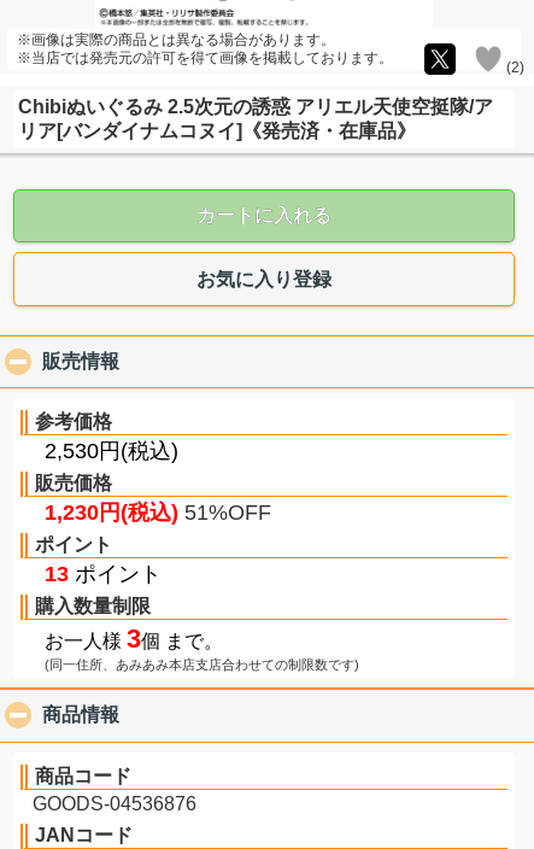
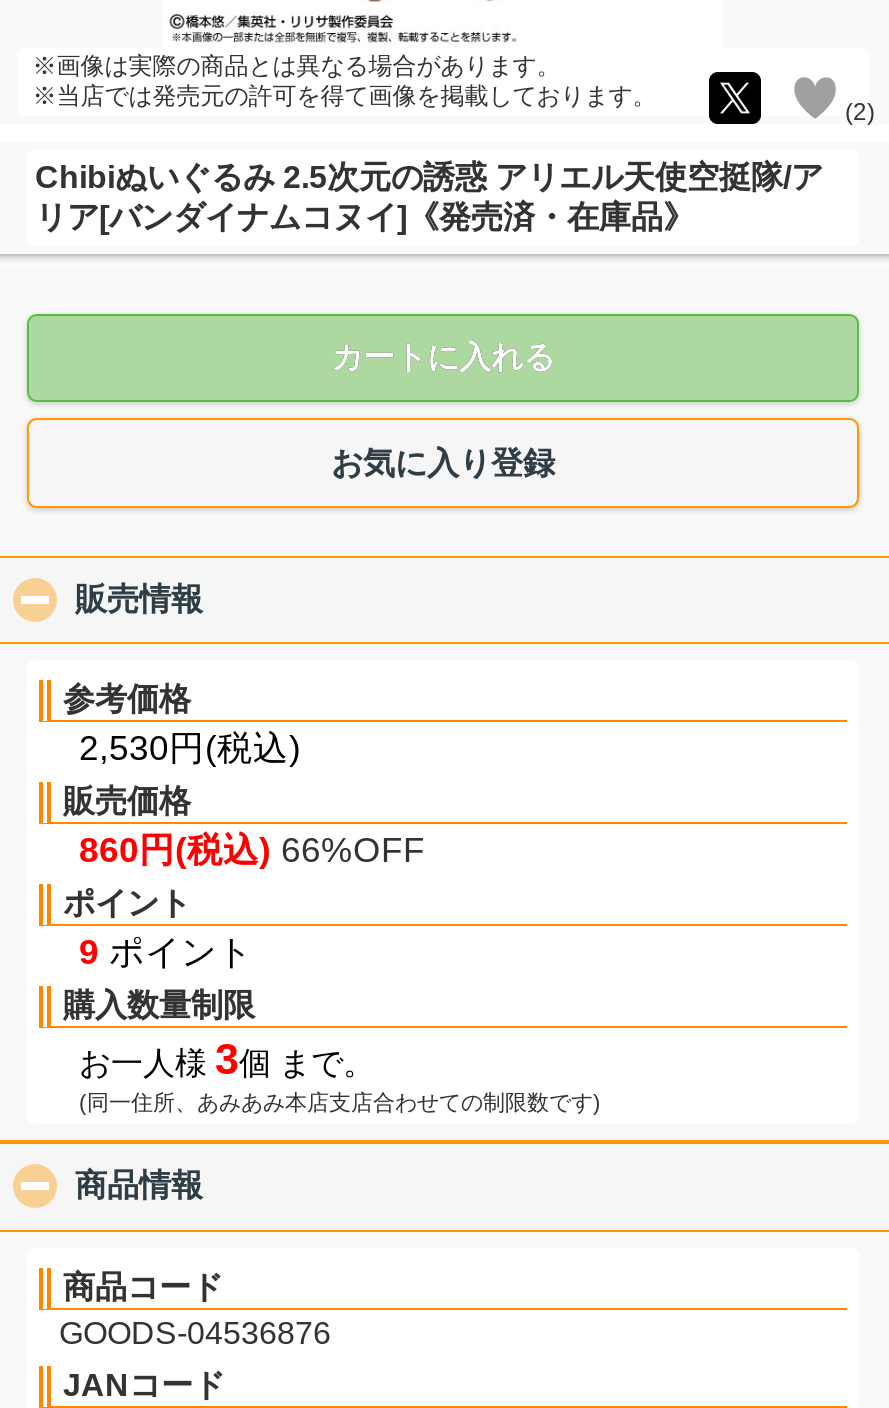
- 1,230円(税込) 51%OFF
+ 860円(税込) 66%OFF

- 13ポイント
+ 9ポイント
